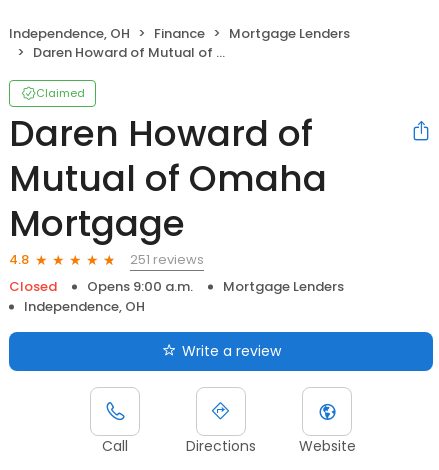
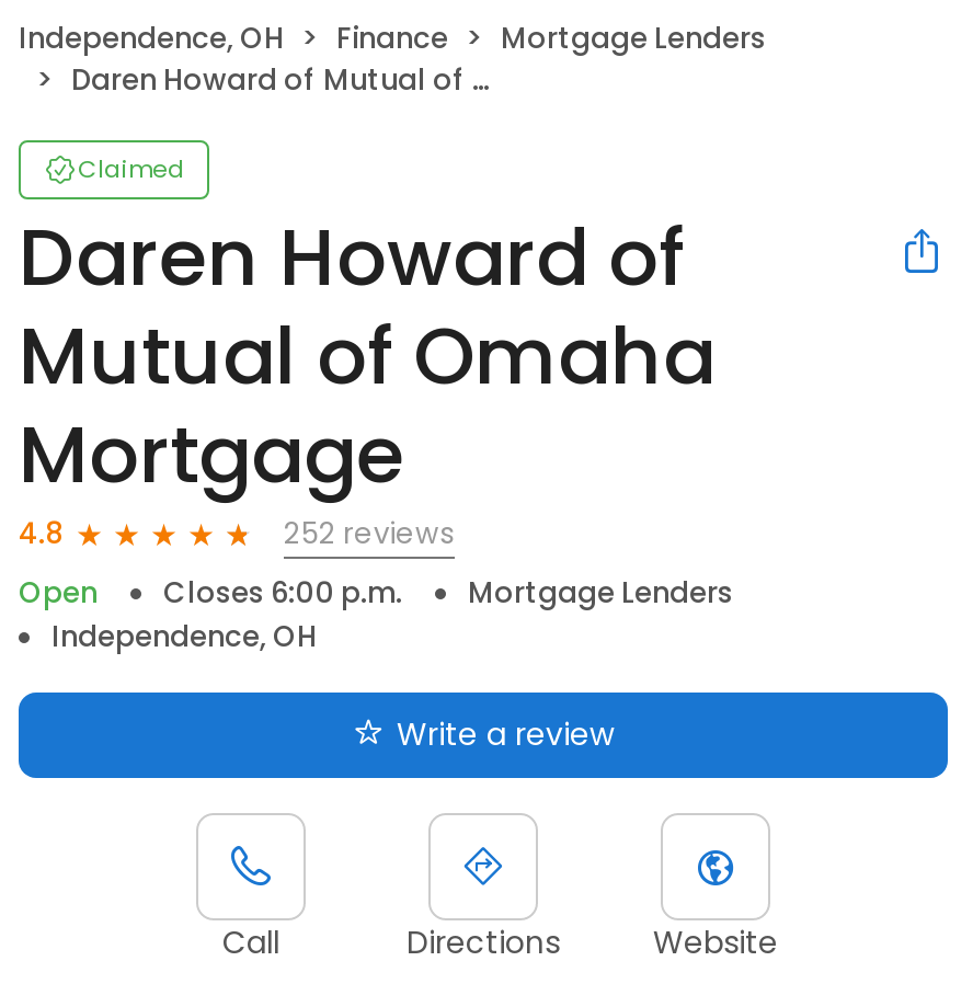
- 251 reviews
- Closed
- Opens 9:00 a.m.
+ 252 reviews
+ Open
+ Closes 6:00 p.m.
